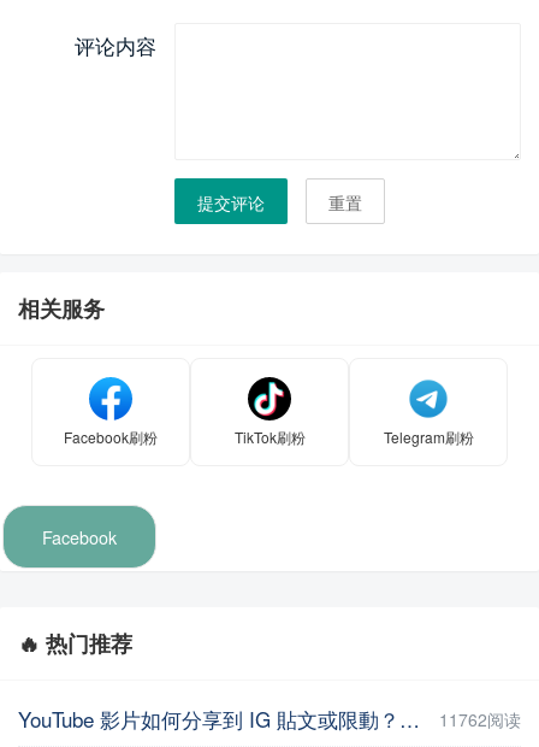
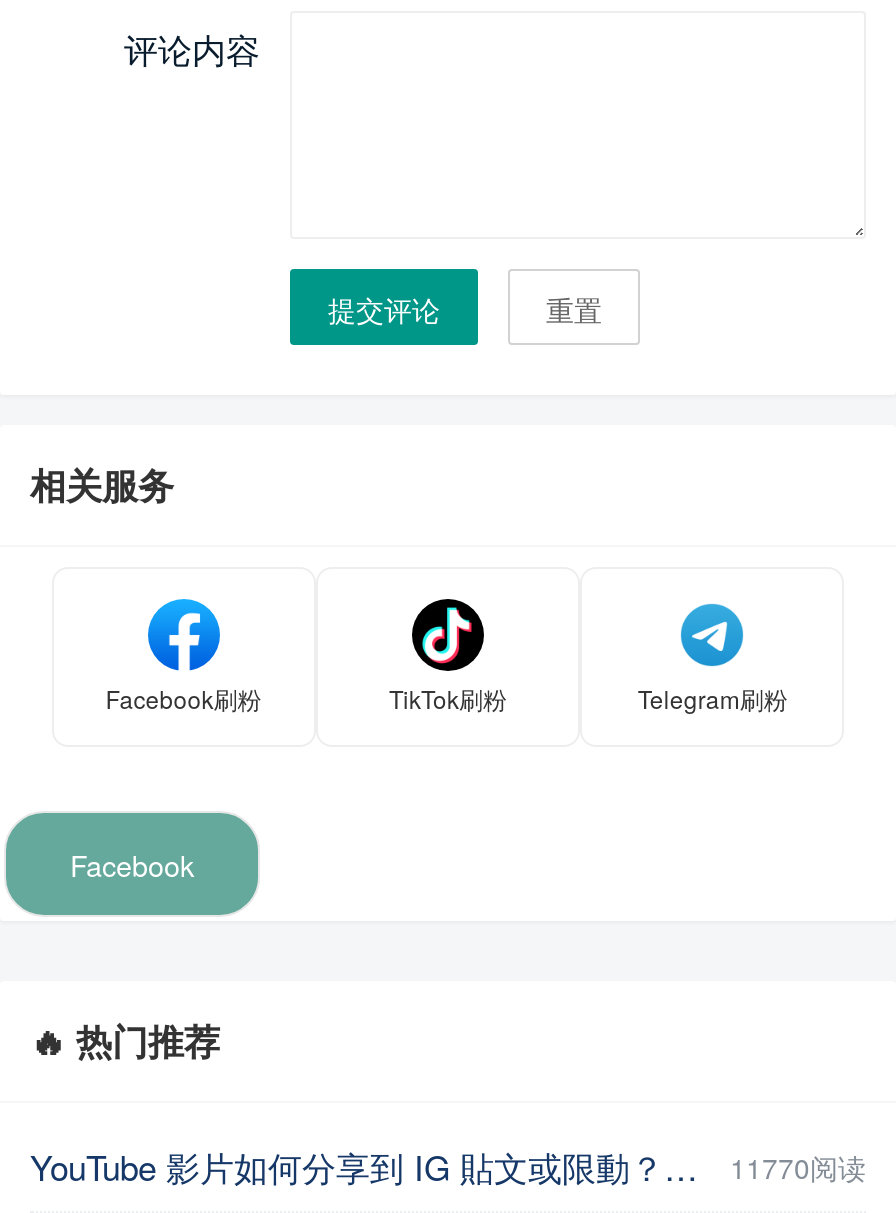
- 11762阅读
+ 11770阅读
